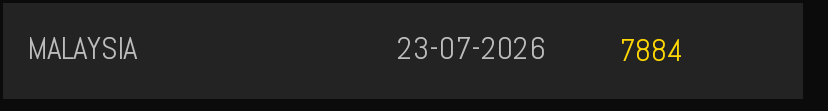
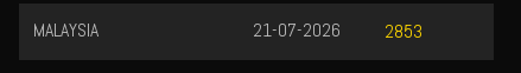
- 23-07-2026
+ 21-07-2026

- 7884
+ 2853
